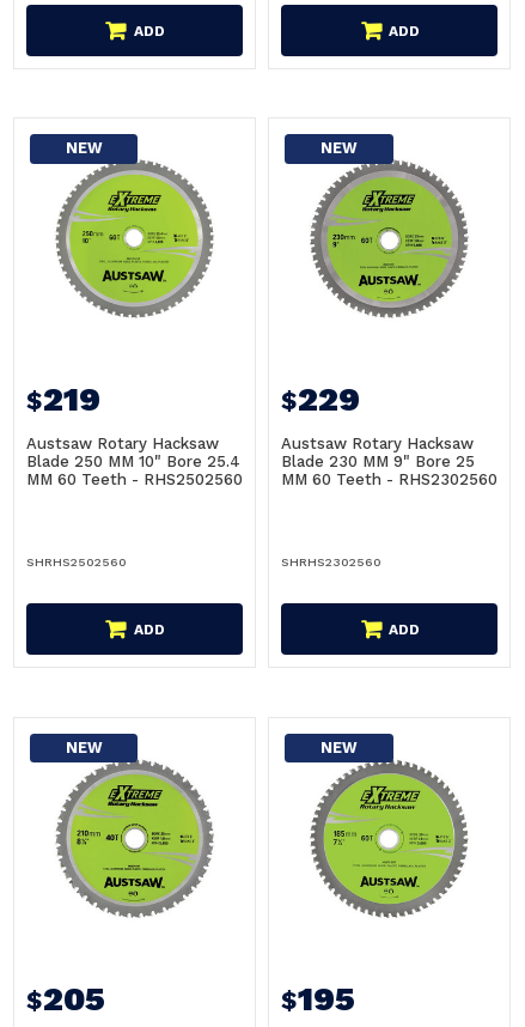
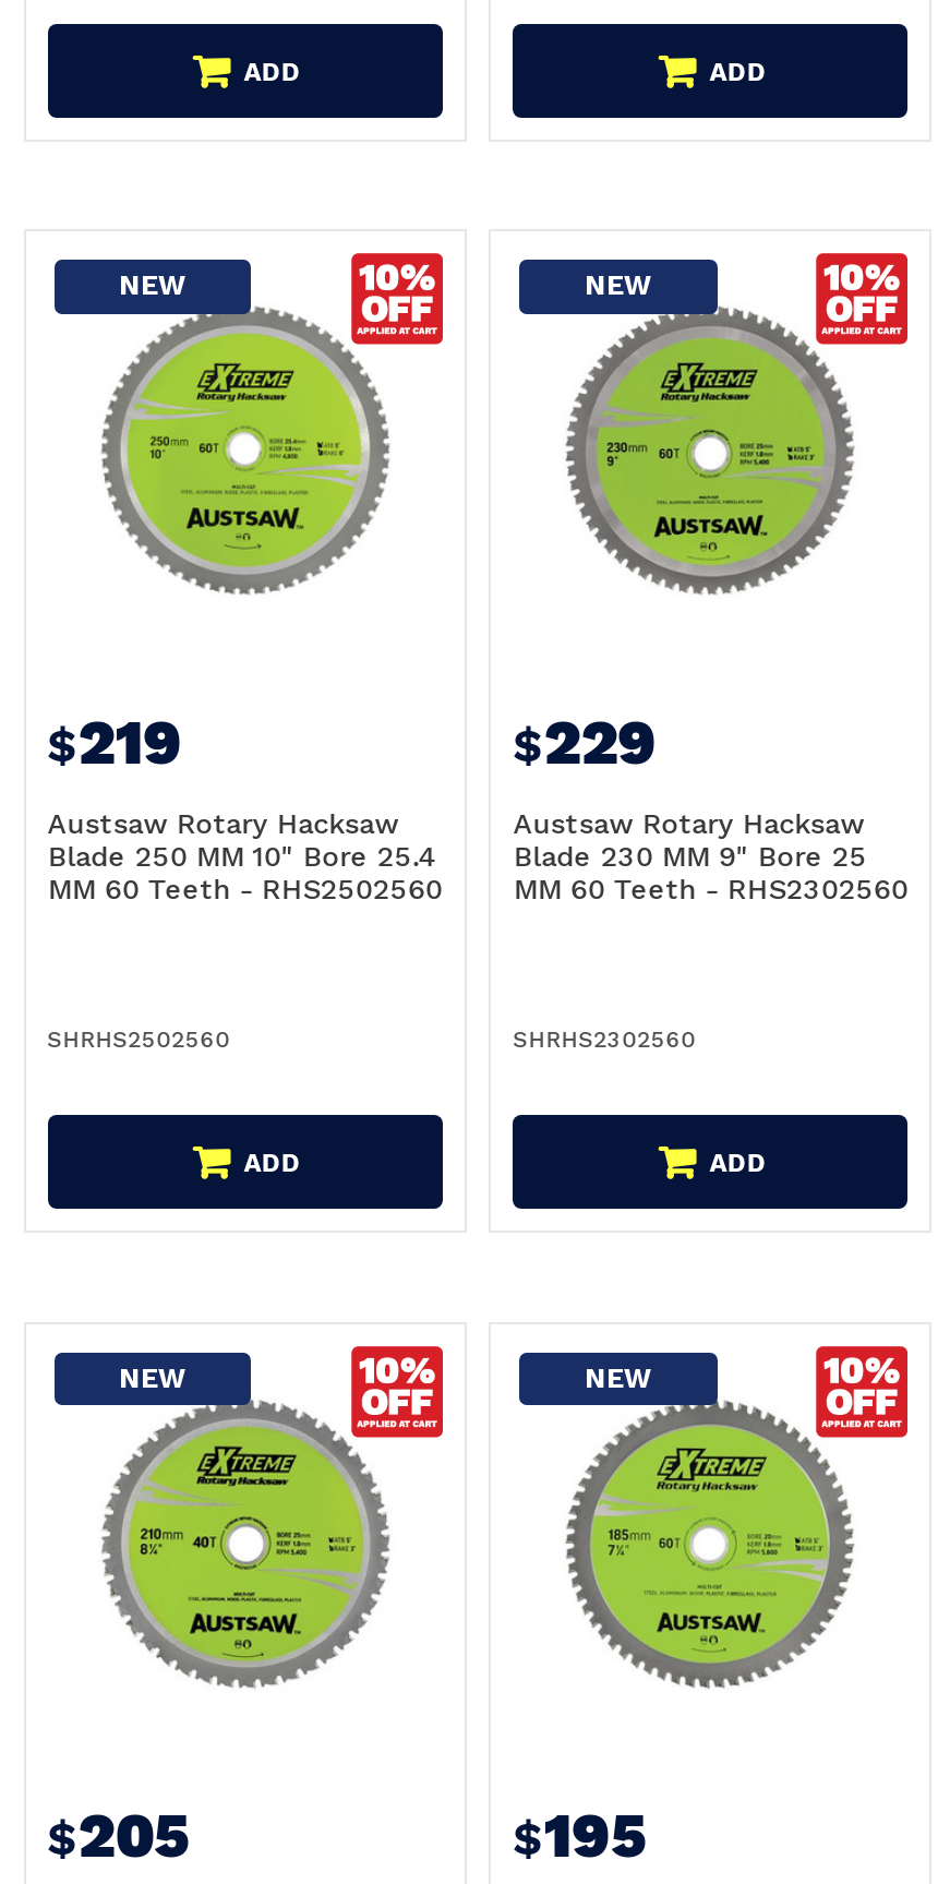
+ [image]

+ [image]

+ [image]

+ [image]
